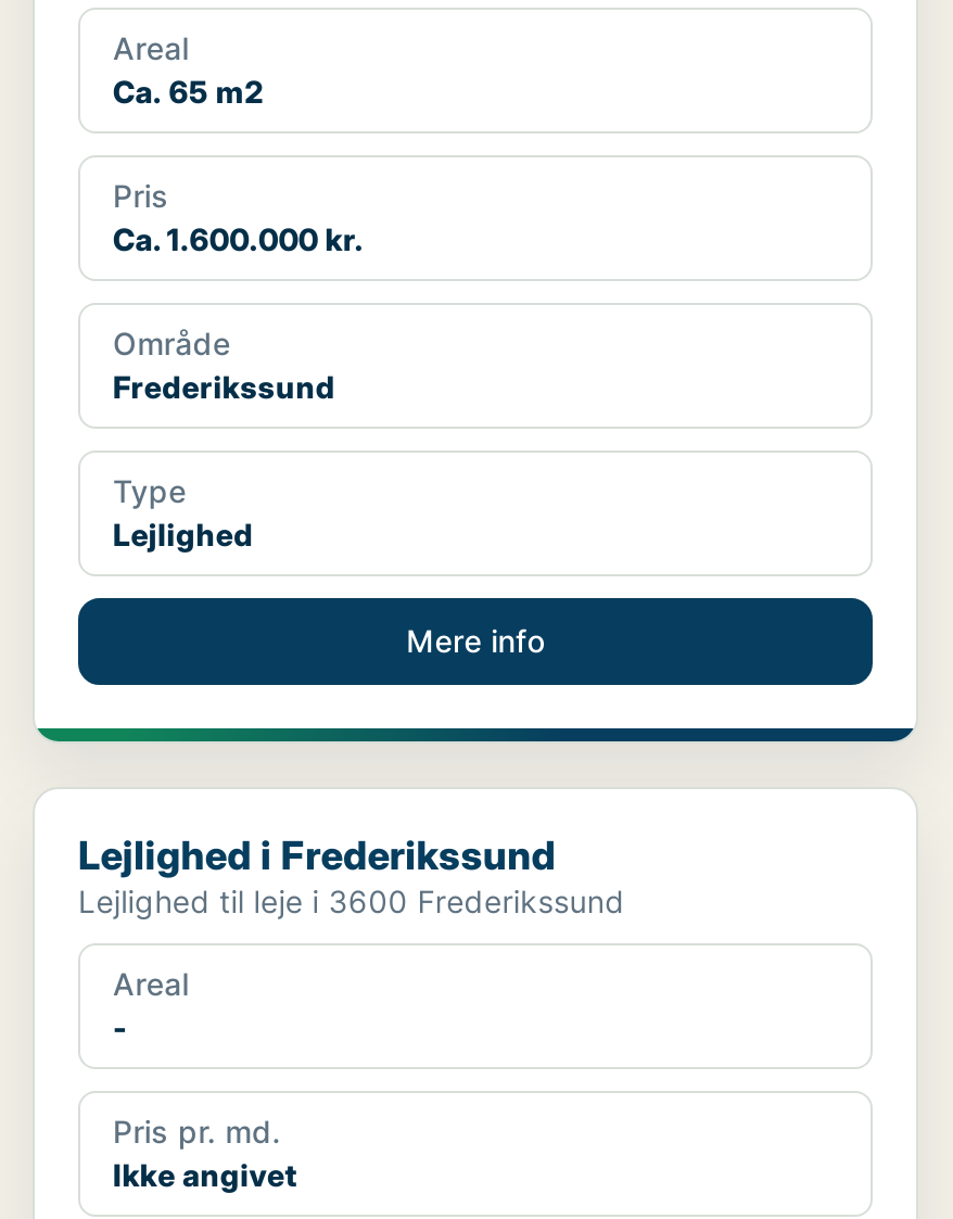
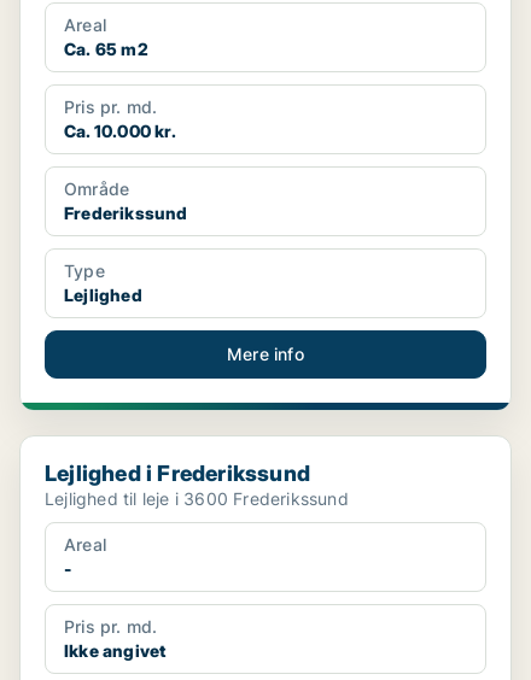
- Pris
- Ca. 1.600.000 kr.
+ Pris pr. md.
+ Ca. 10.000 kr.
